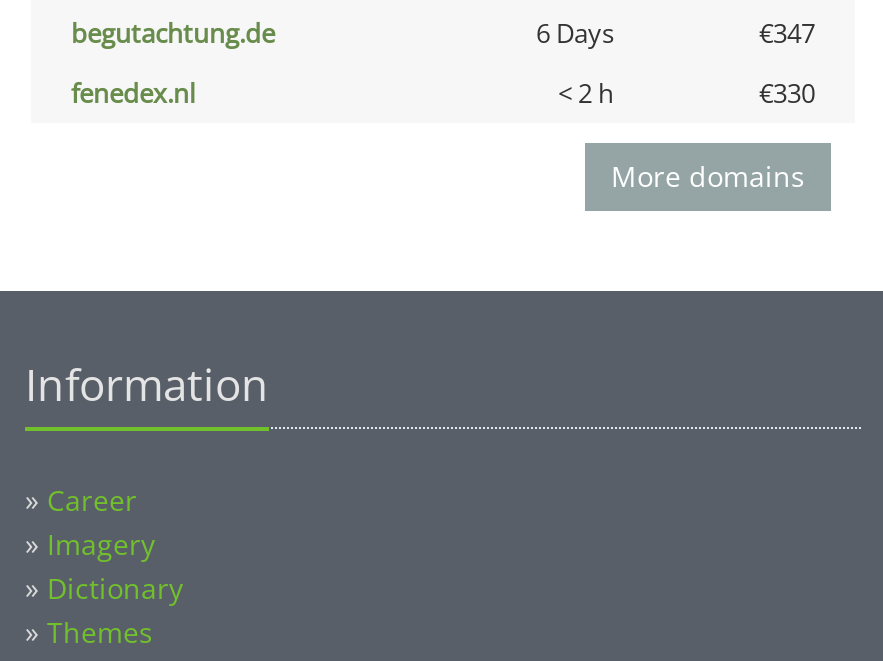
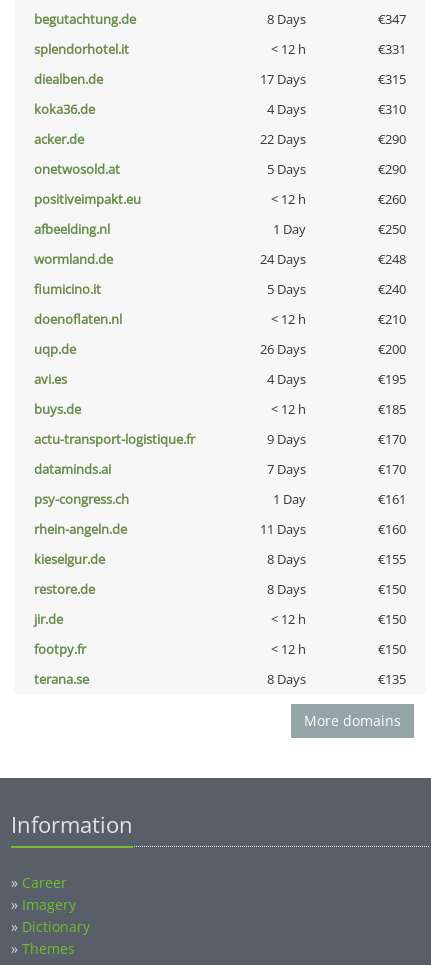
- 6 Days
+ 8 Days

- fenedex.nl
- < 2 h
- €330
+ splendorhotel.it
+ < 12 h
+ €331
+ diealben.de
+ 17 Days
+ €315
+ koka36.de
+ 4 Days
+ €310
+ acker.de
+ 22 Days
+ €290
+ onetwosold.at
+ 5 Days
+ €290
+ positiveimpakt.eu
+ < 12 h
+ €260
+ afbeelding.nl
+ 1 Day
+ €250
+ wormland.de
+ 24 Days
+ €248
+ fiumicino.it
+ 5 Days
+ €240
+ doenoflaten.nl
+ < 12 h
+ €210
+ uqp.de
+ 26 Days
+ €200
+ avi.es
+ 4 Days
+ €195
+ buys.de
+ < 12 h
+ €185
+ actu-transport-logistique.fr
+ 9 Days
+ €170
+ dataminds.ai
+ 7 Days
+ €170
+ psy-congress.ch
+ 1 Day
+ €161
+ rhein-angeln.de
+ 11 Days
+ €160
+ kieselgur.de
+ 8 Days
+ €155
+ restore.de
+ 8 Days
+ €150
+ jir.de
+ < 12 h
+ €150
+ footpy.fr
+ < 12 h
+ €150
+ terana.se
+ 8 Days
+ €135
